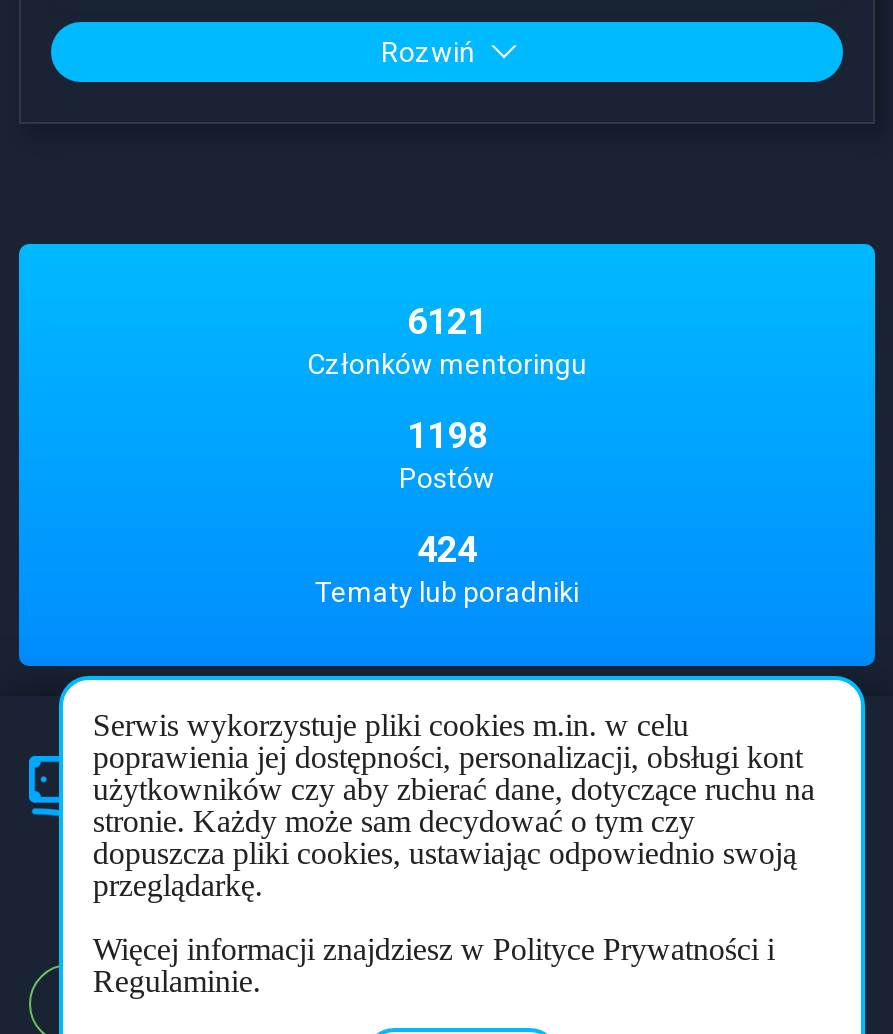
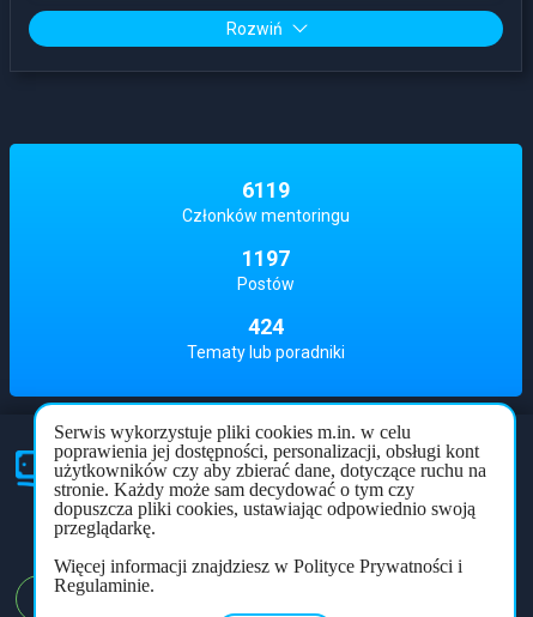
- 6121
+ 6119

- 1198
+ 1197
